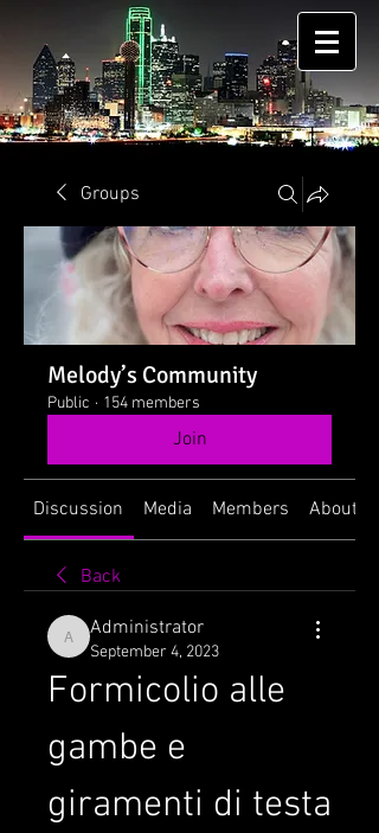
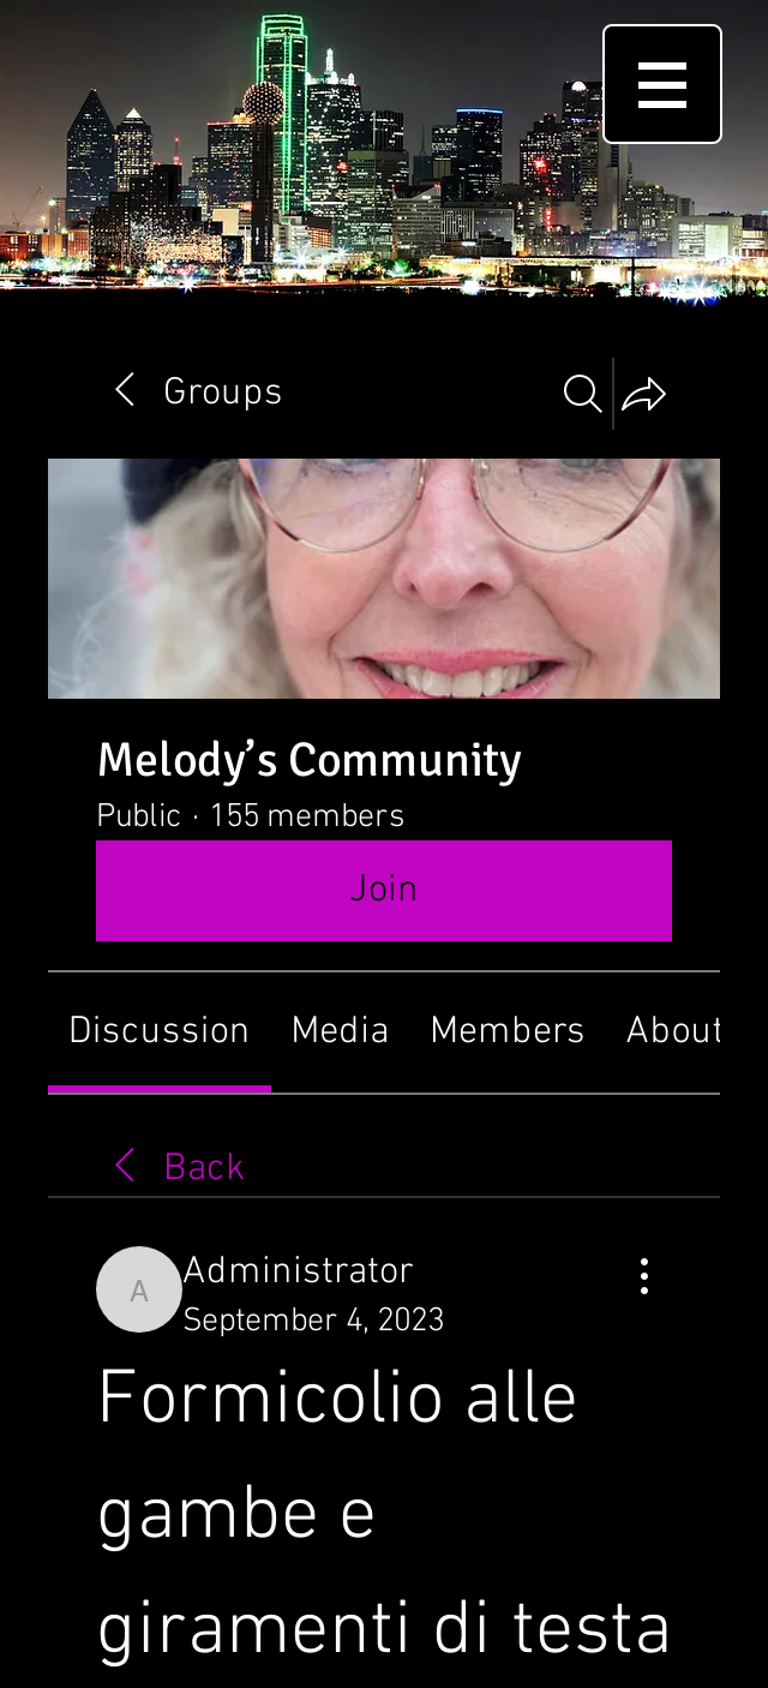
- Public · 154 members
+ Public · 155 members
